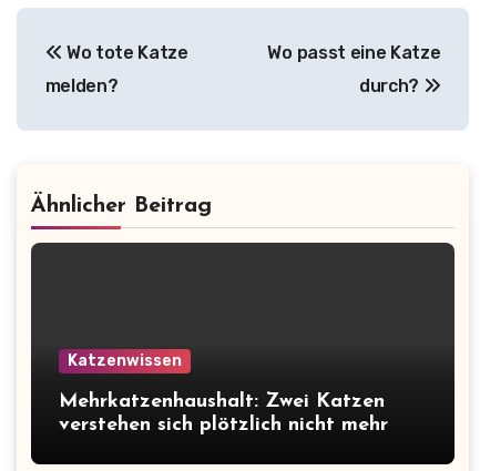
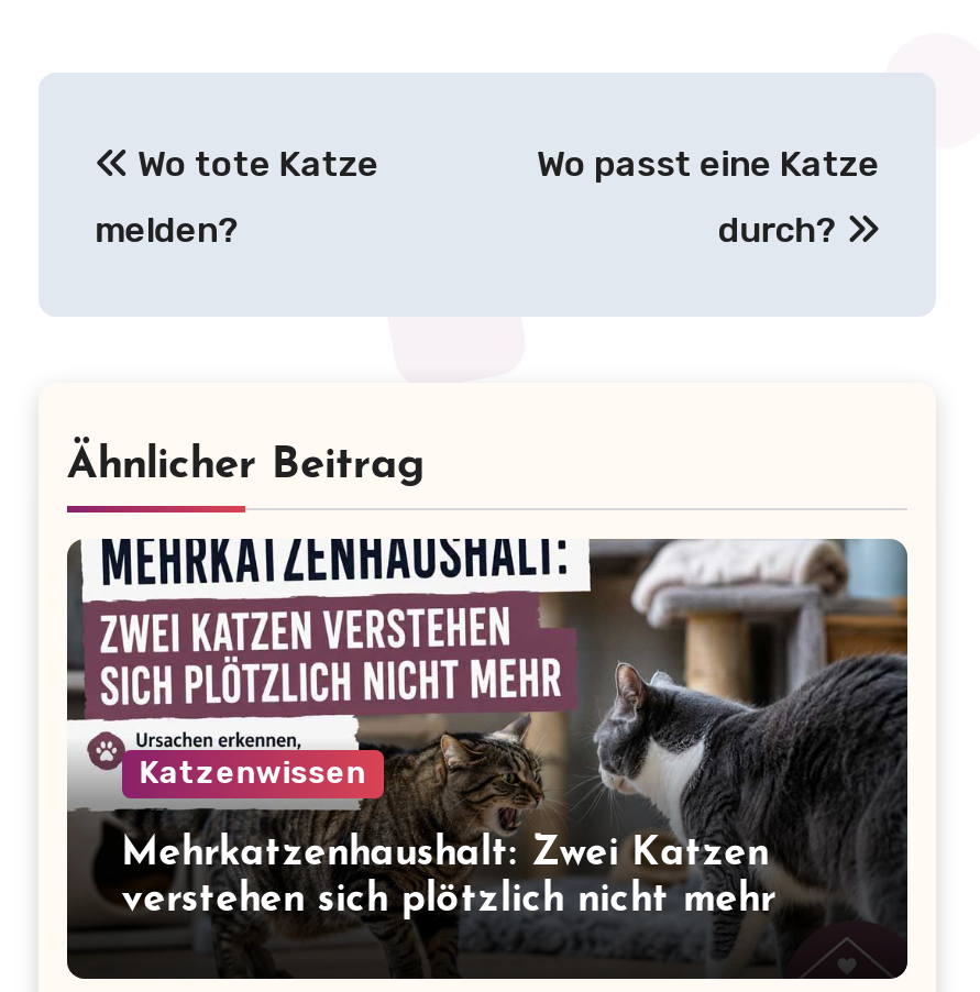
- [image]
+ [image]
